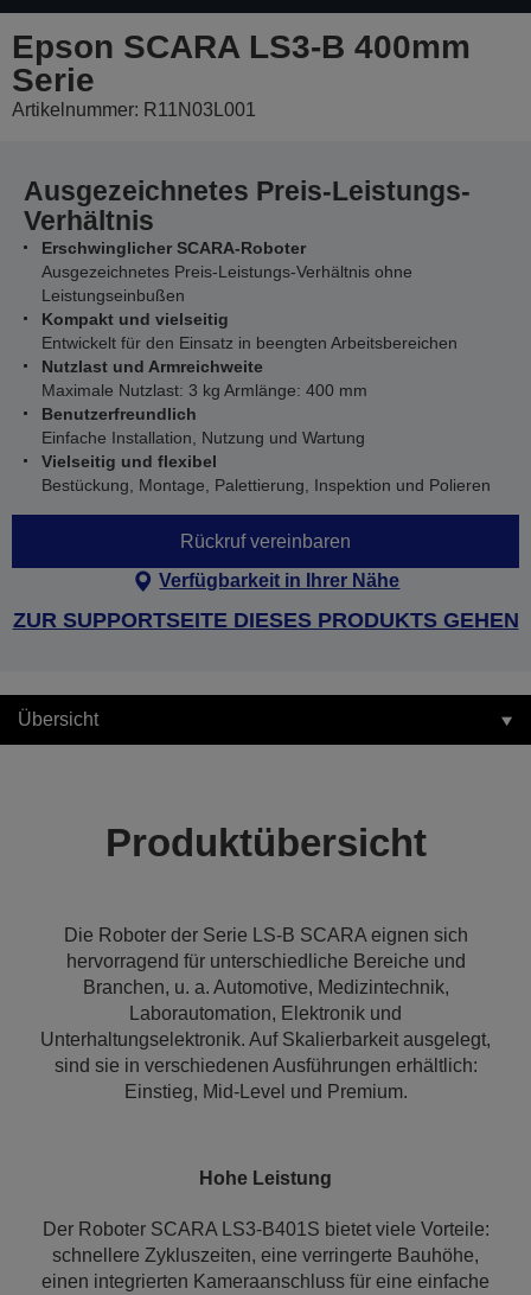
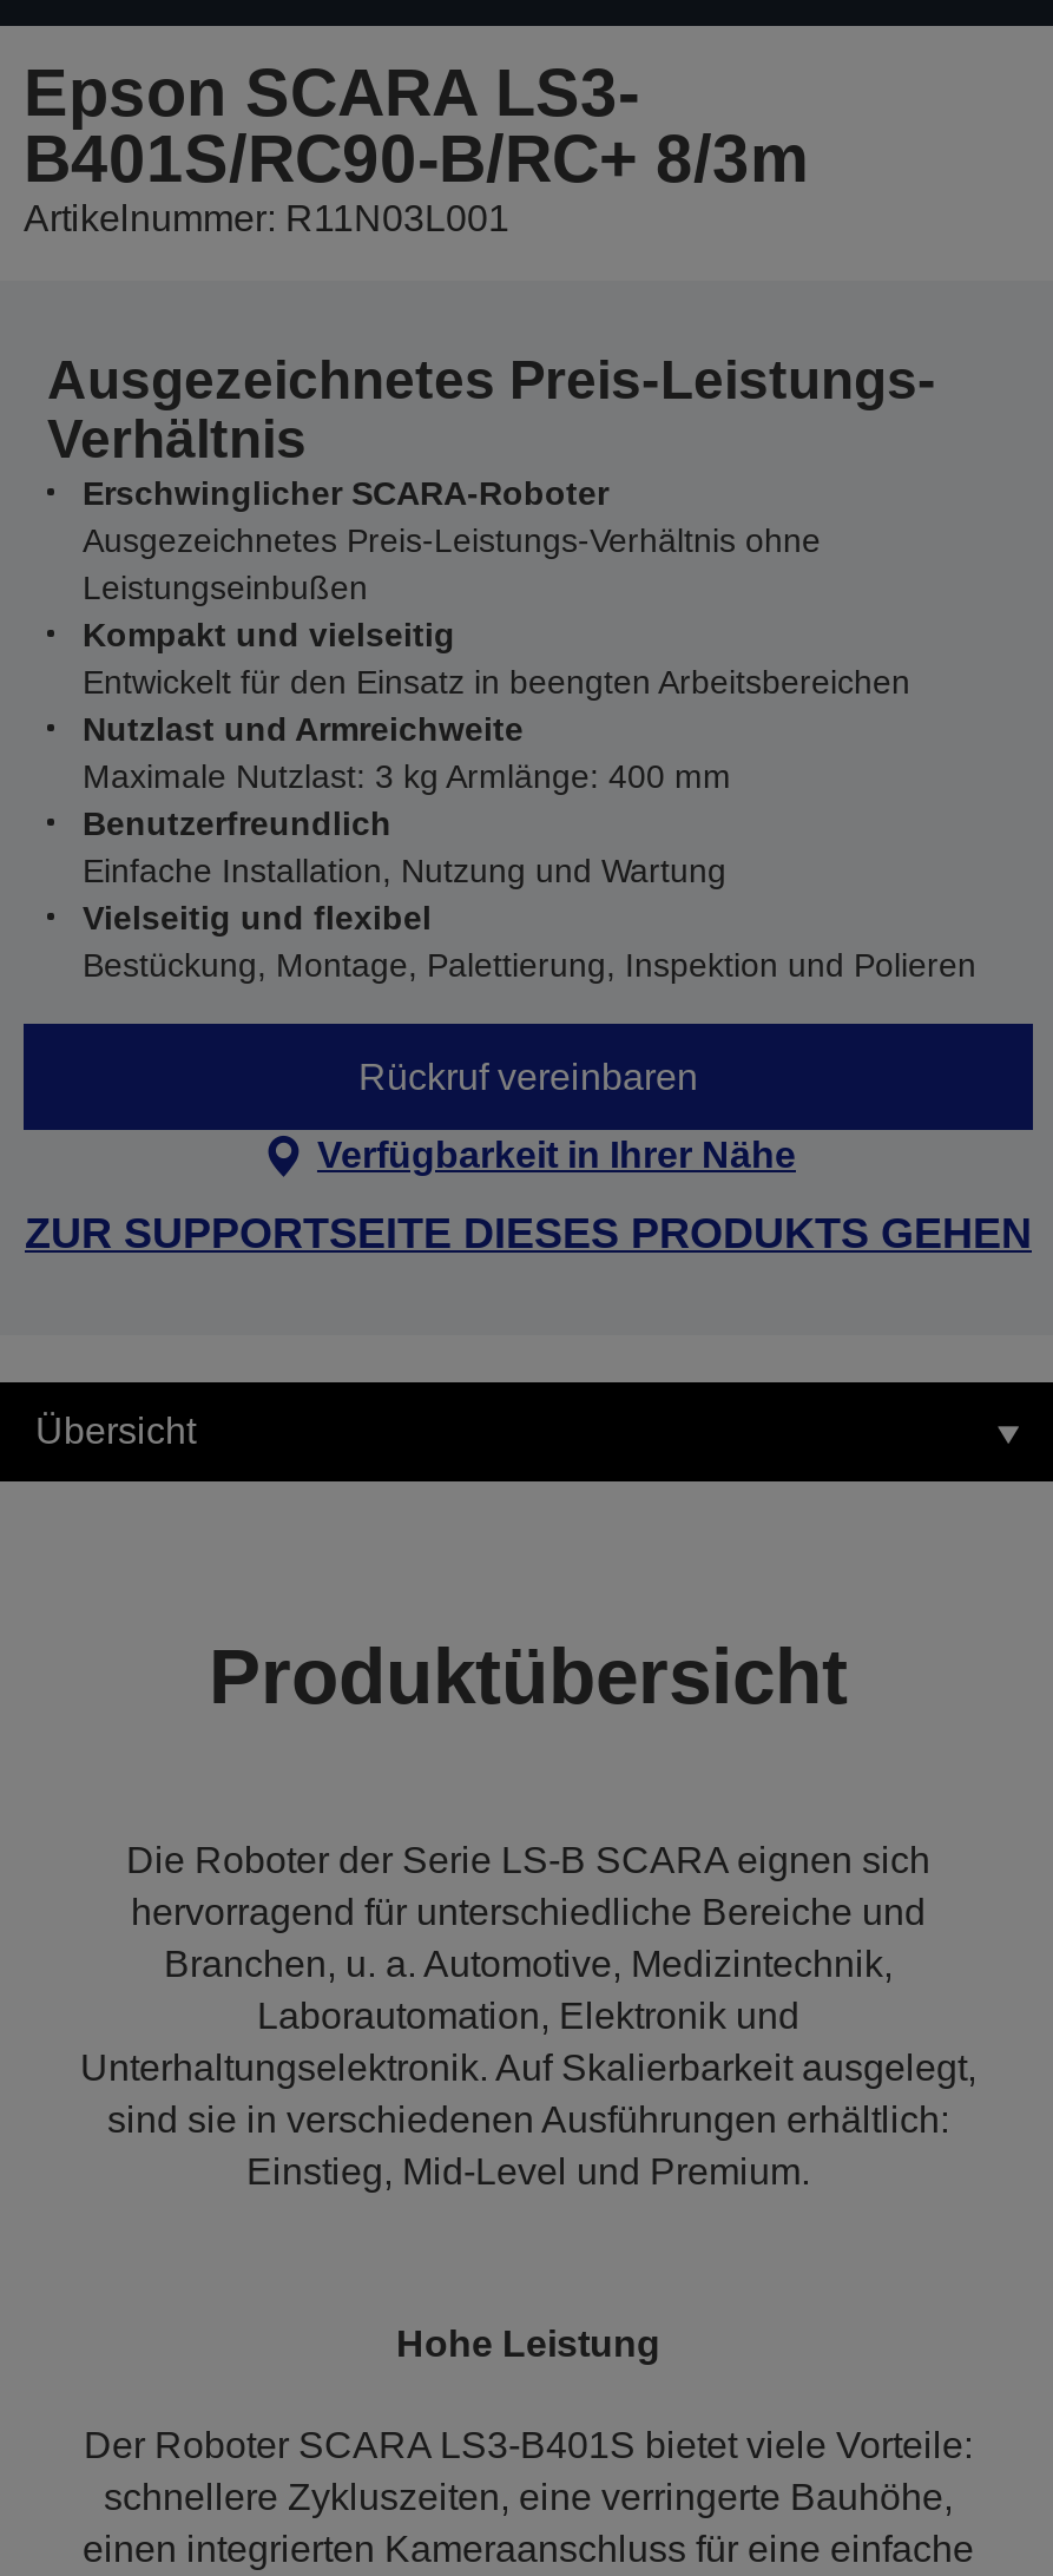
- Epson SCARA LS3-B 400mm
- Serie
+ Epson SCARA LS3-
+ B401S/RC90-B/RC+ 8/3m
